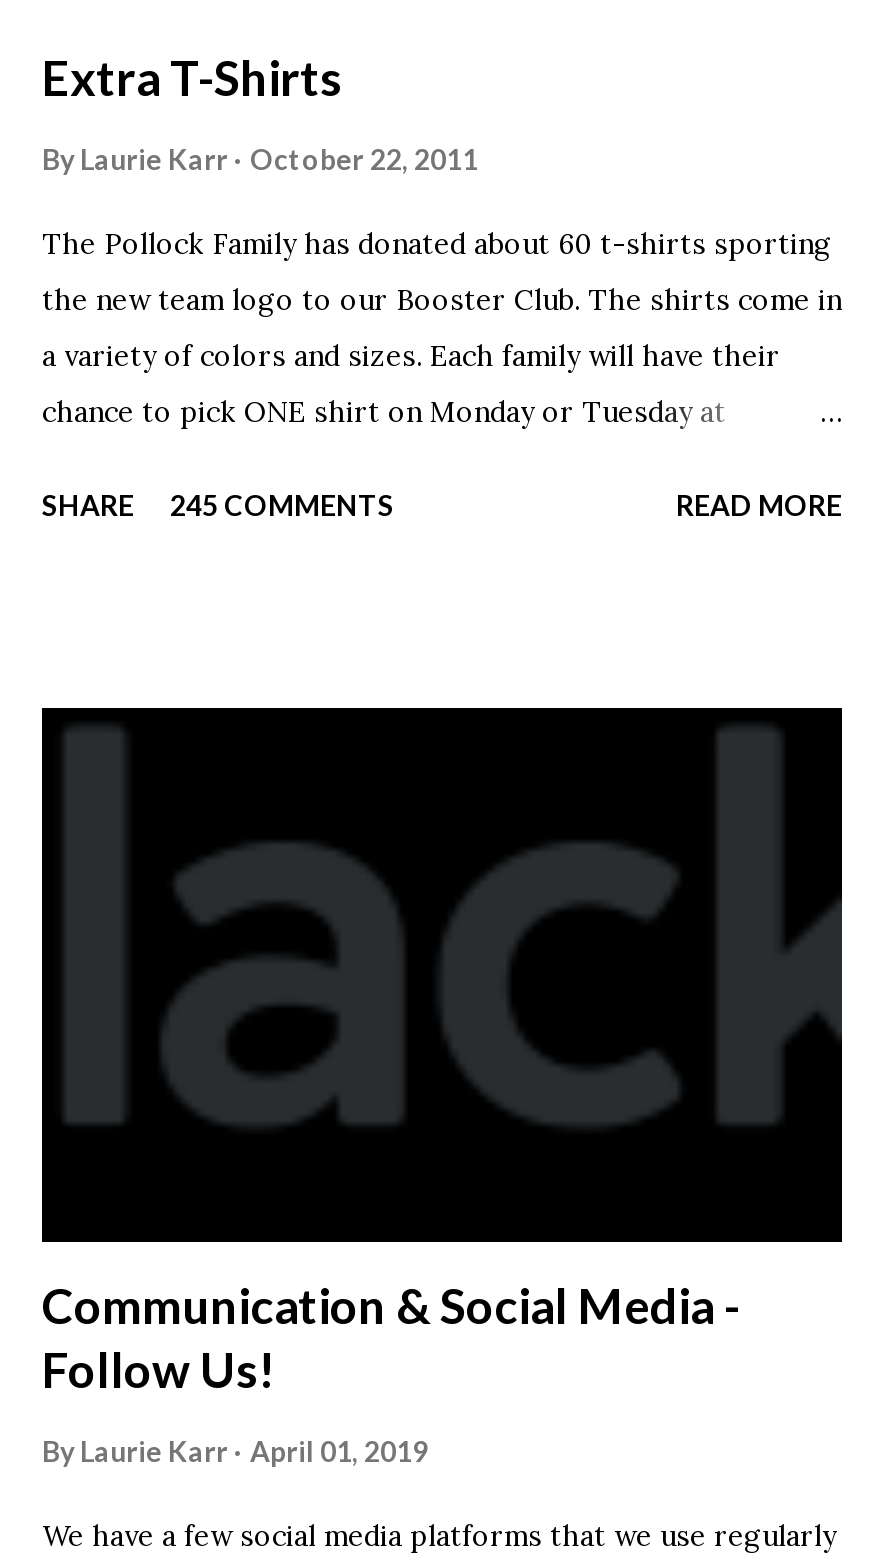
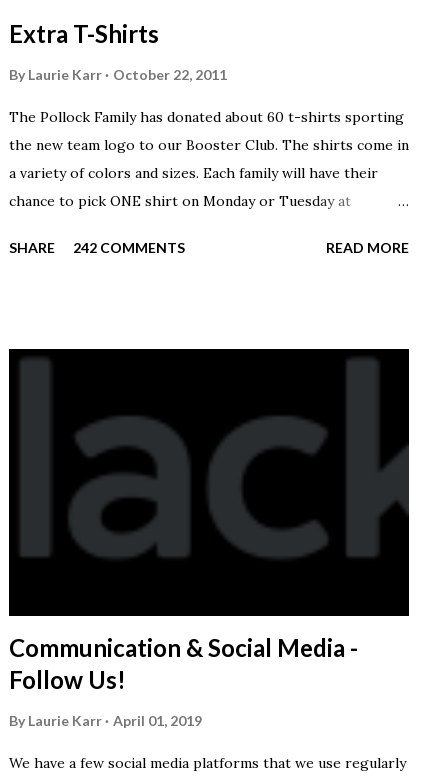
- SHARE 245 COMMENTS
+ SHARE 242 COMMENTS
